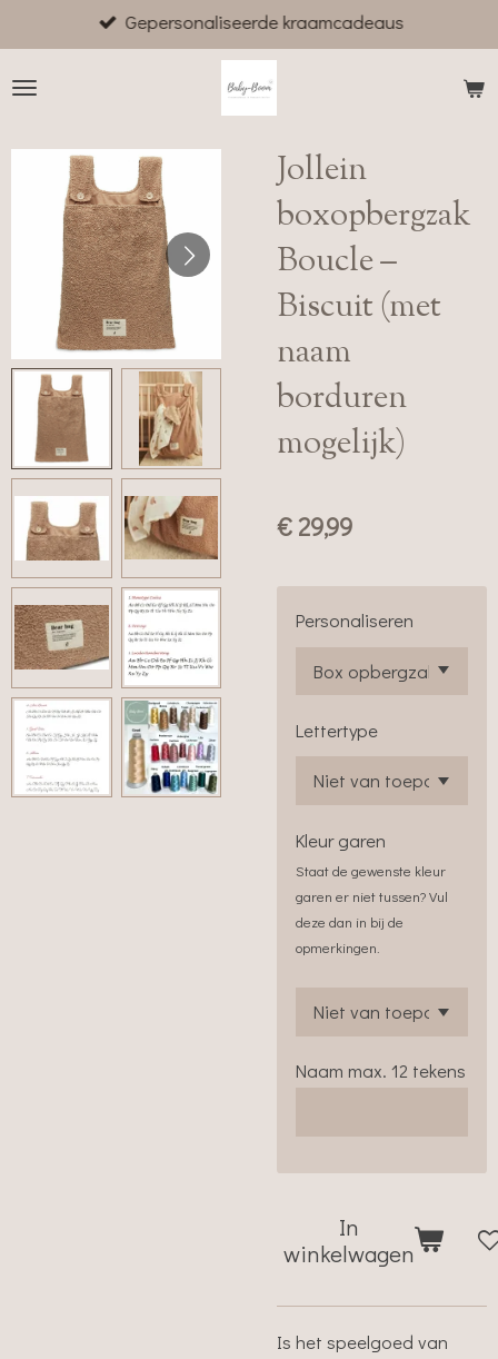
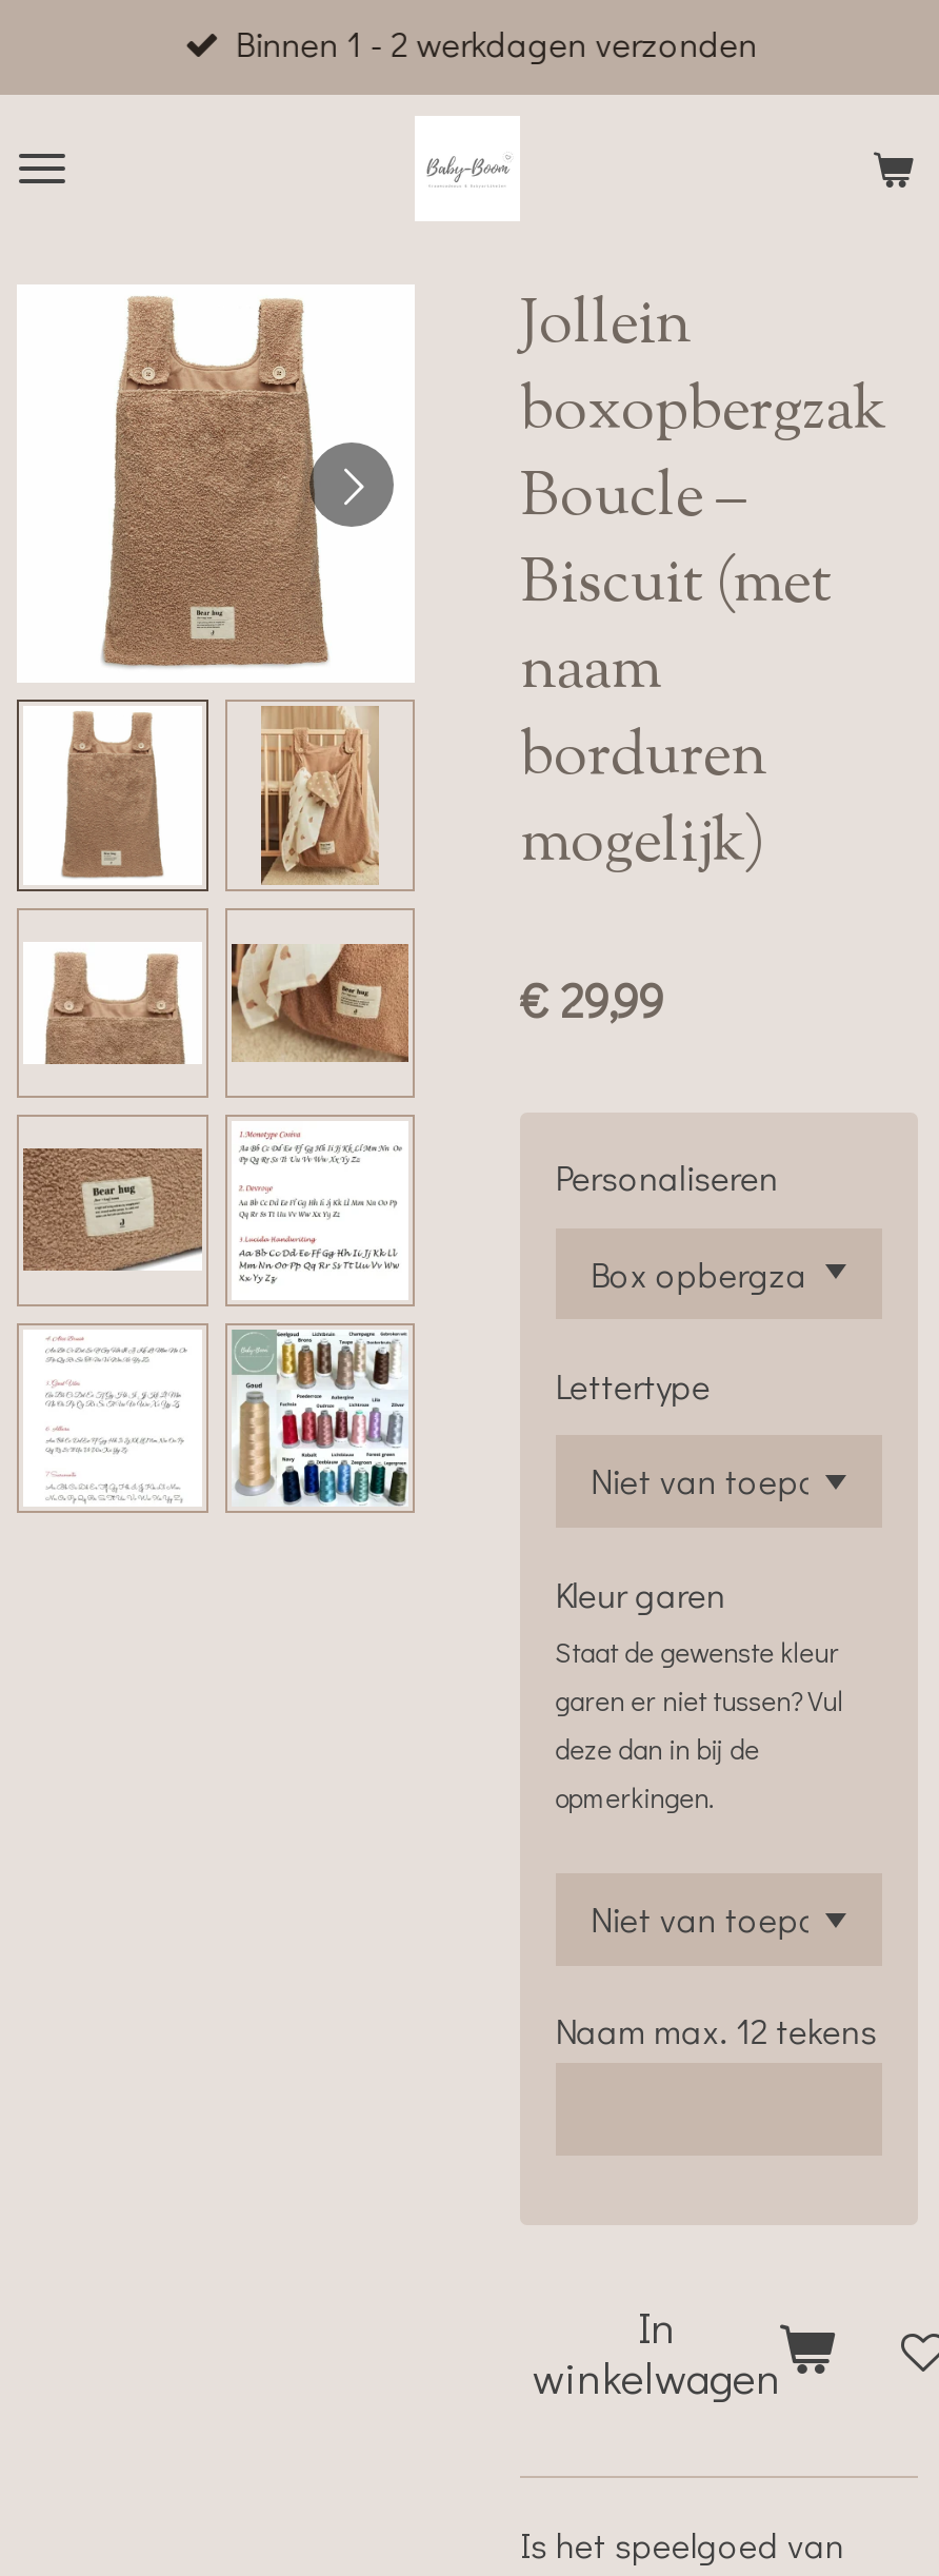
- Gepersonaliseerde kraamcadeaus
+ Binnen 1 - 2 werkdagen verzonden
